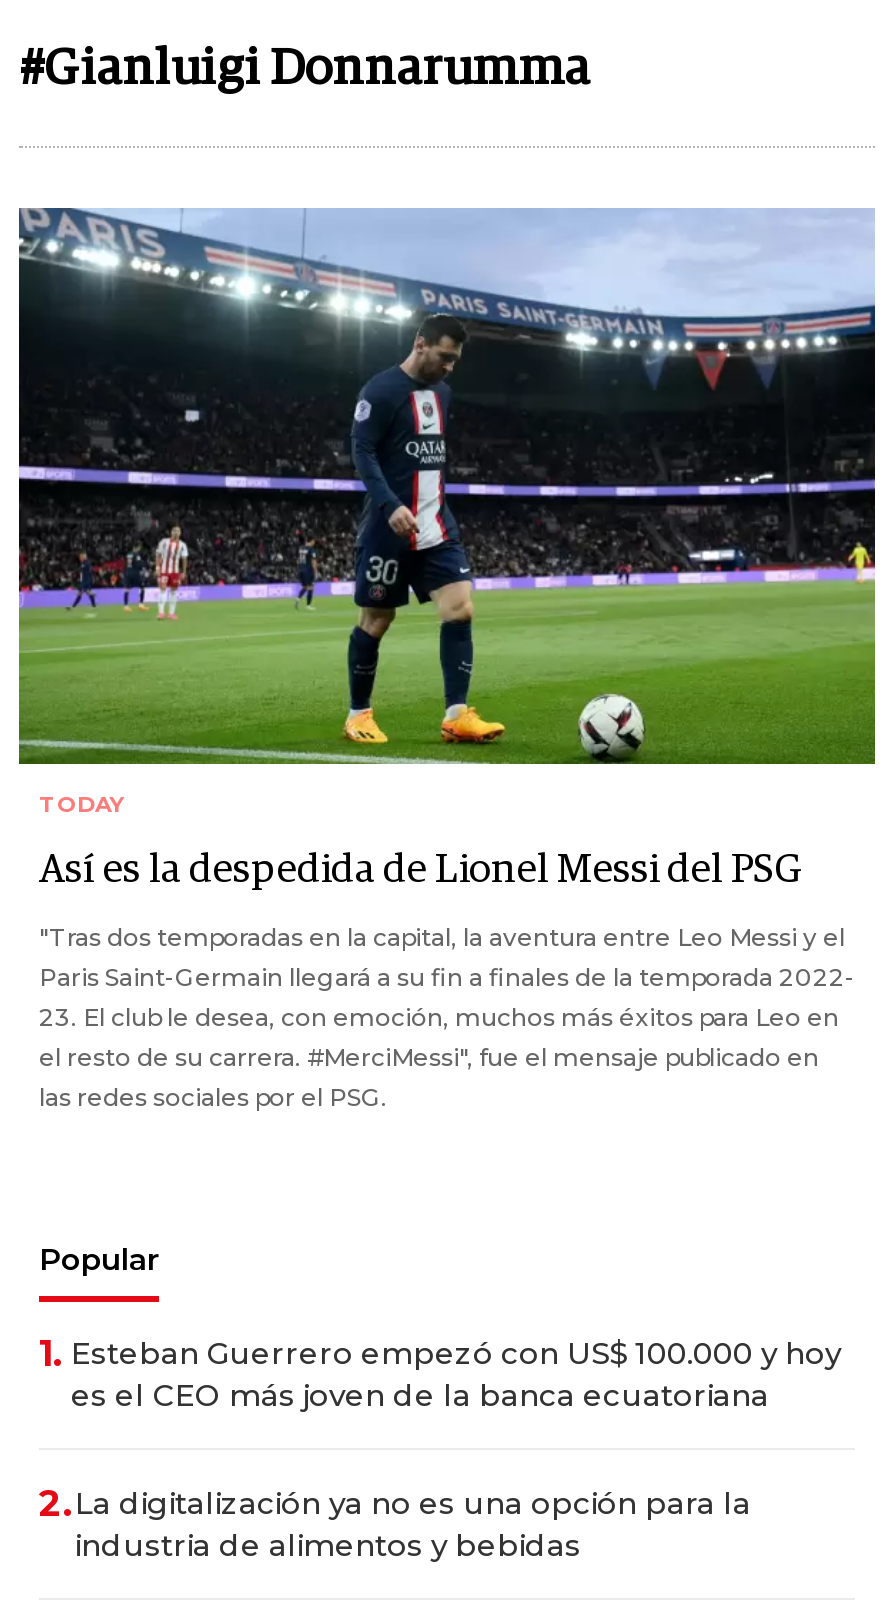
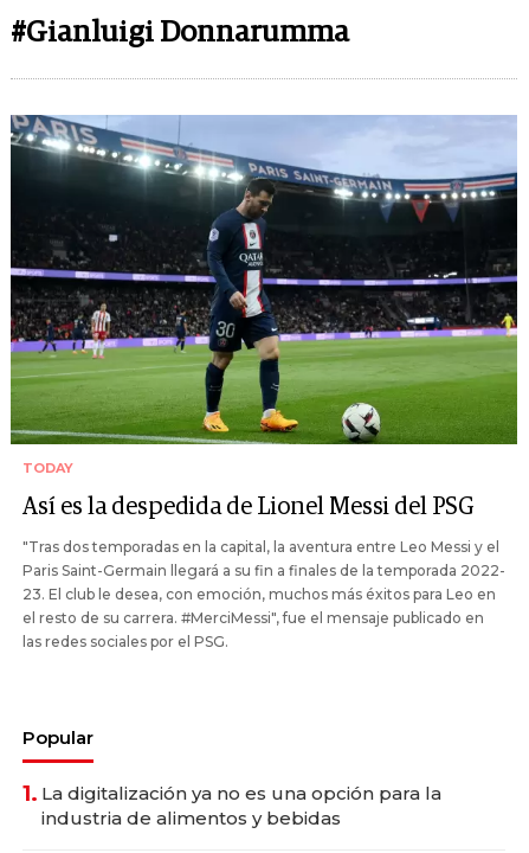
- 1. Esteban Guerrero empezó con US$ 100.000 y hoy
- es el CEO más joven de la banca ecuatoriana
- 2.La digitalización ya no es una opción para la
+ 1. La digitalización ya no es una opción para la
